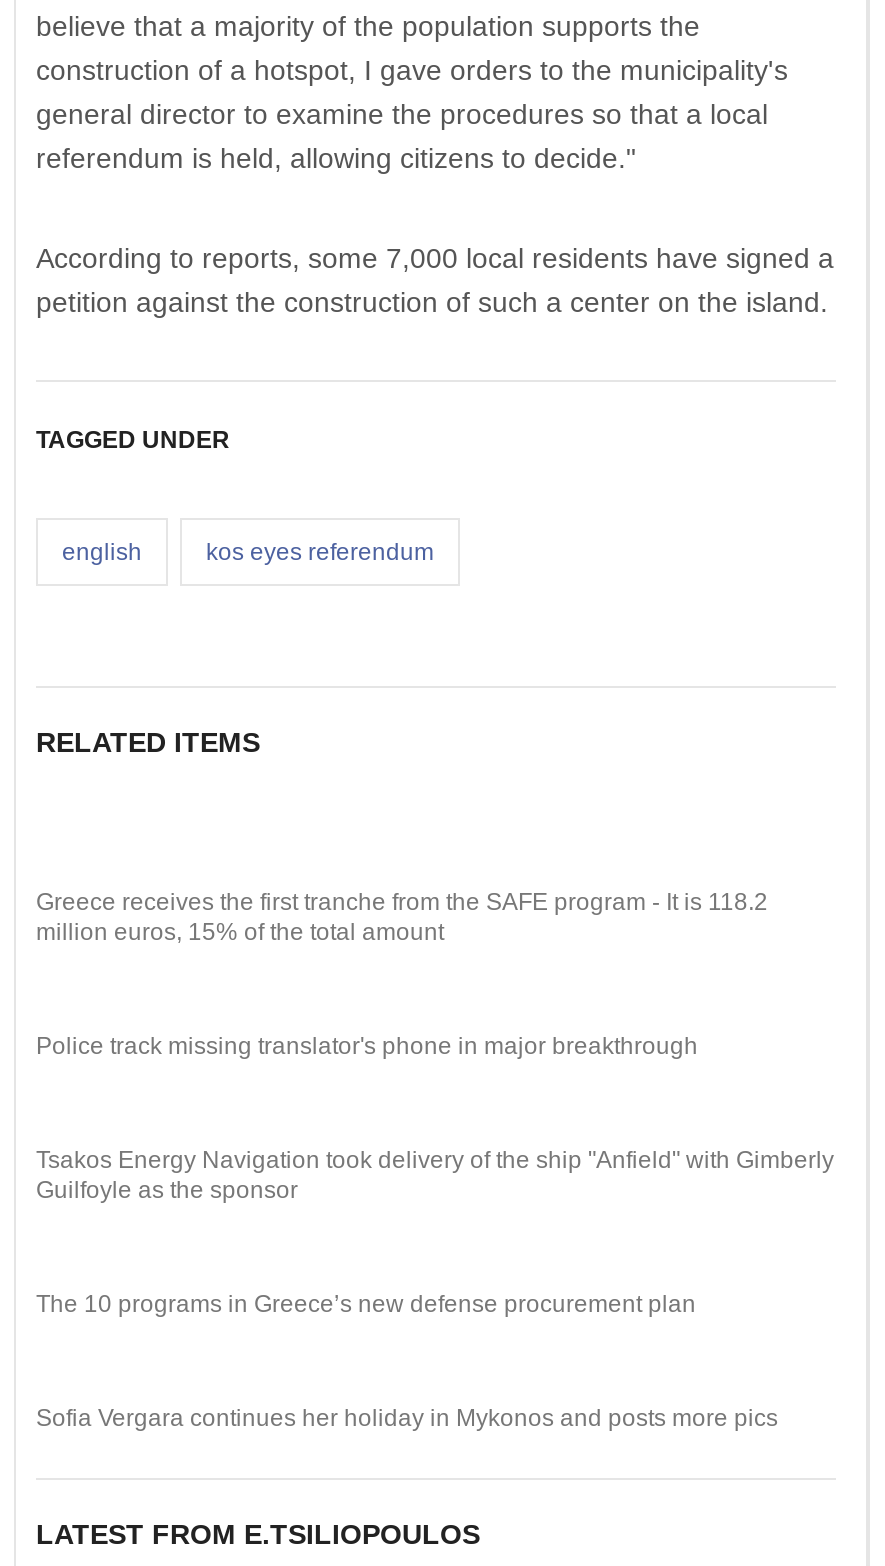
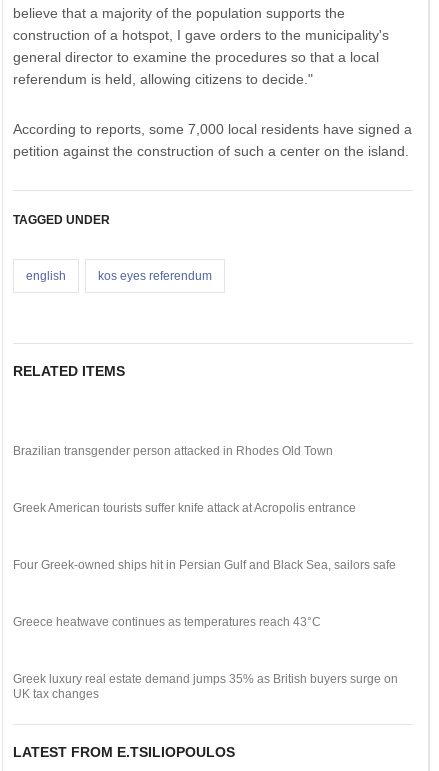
- Greece receives the first tranche from the SAFE program - It is 118.2
- million euros, 15% of the total amount
+ Brazilian transgender person attacked in Rhodes Old Town

- Police track missing translator's phone in major breakthrough
+ Greek American tourists suffer knife attack at Acropolis entrance

- Tsakos Energy Navigation took delivery of the ship "Anfield" with Gimberly
- Guilfoyle as the sponsor
+ Four Greek-owned ships hit in Persian Gulf and Black Sea, sailors safe

- The 10 programs in Greece’s new defense procurement plan
+ Greece heatwave continues as temperatures reach 43°C

- Sofia Vergara continues her holiday in Mykonos and posts more pics
+ Greek luxury real estate demand jumps 35% as British buyers surge on
+ UK tax changes
